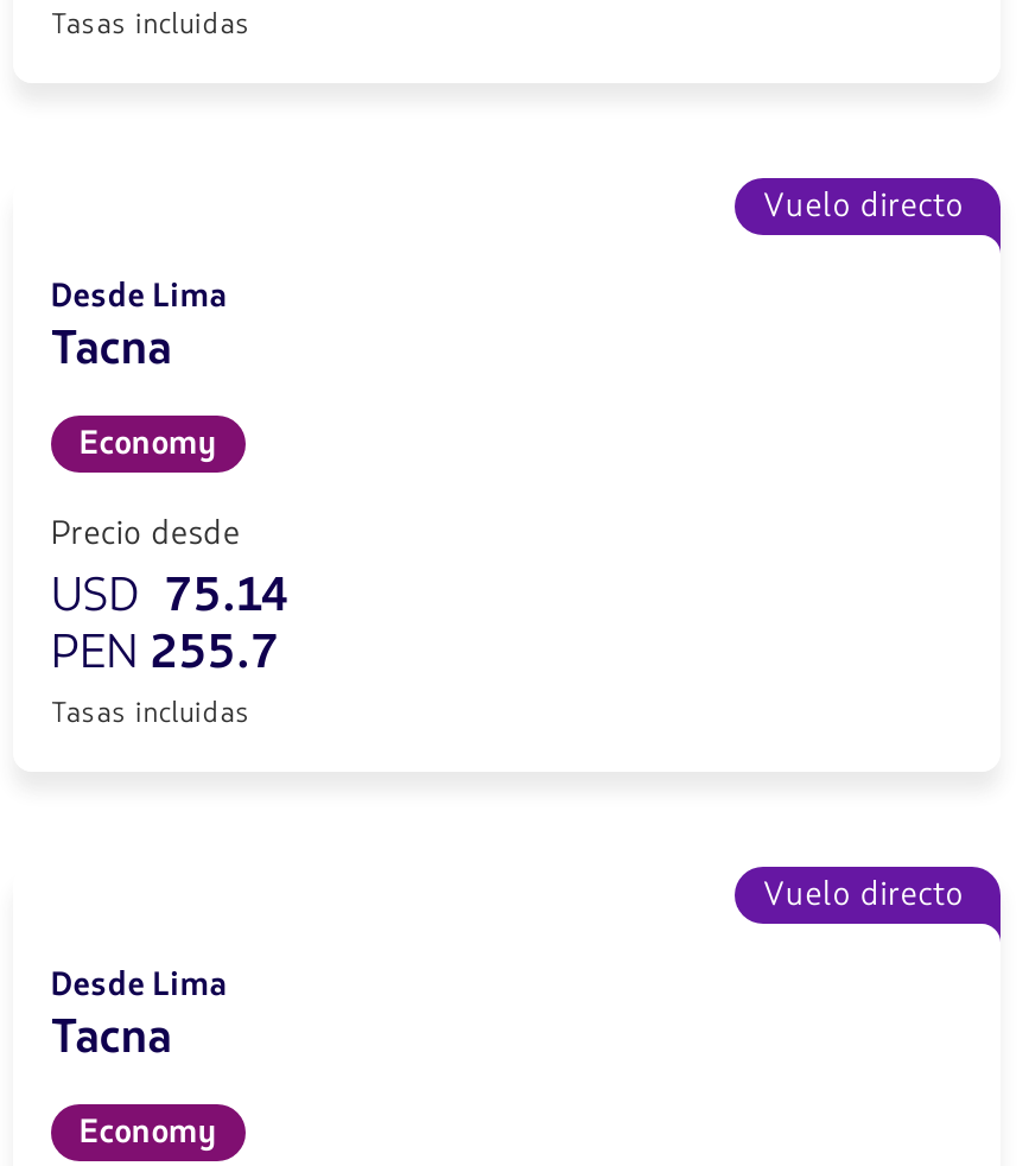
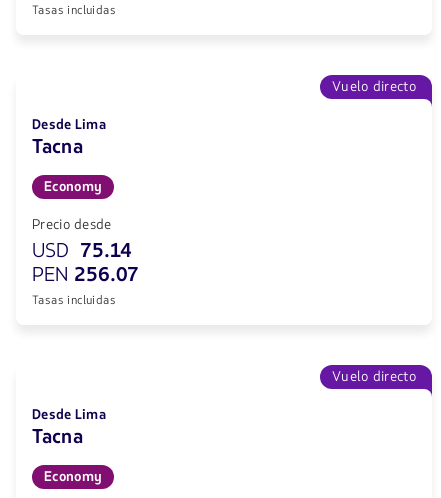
- PEN 255.7
+ PEN 256.07
